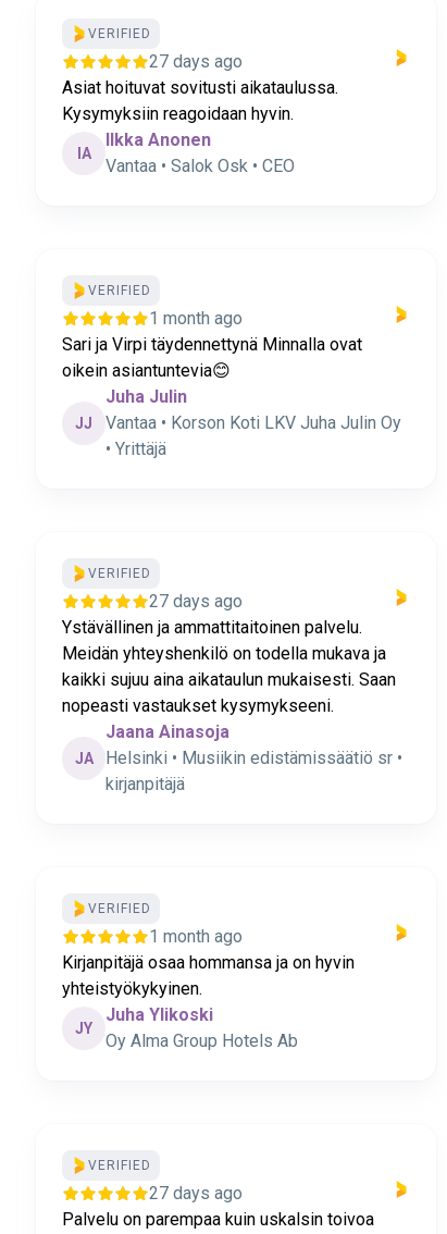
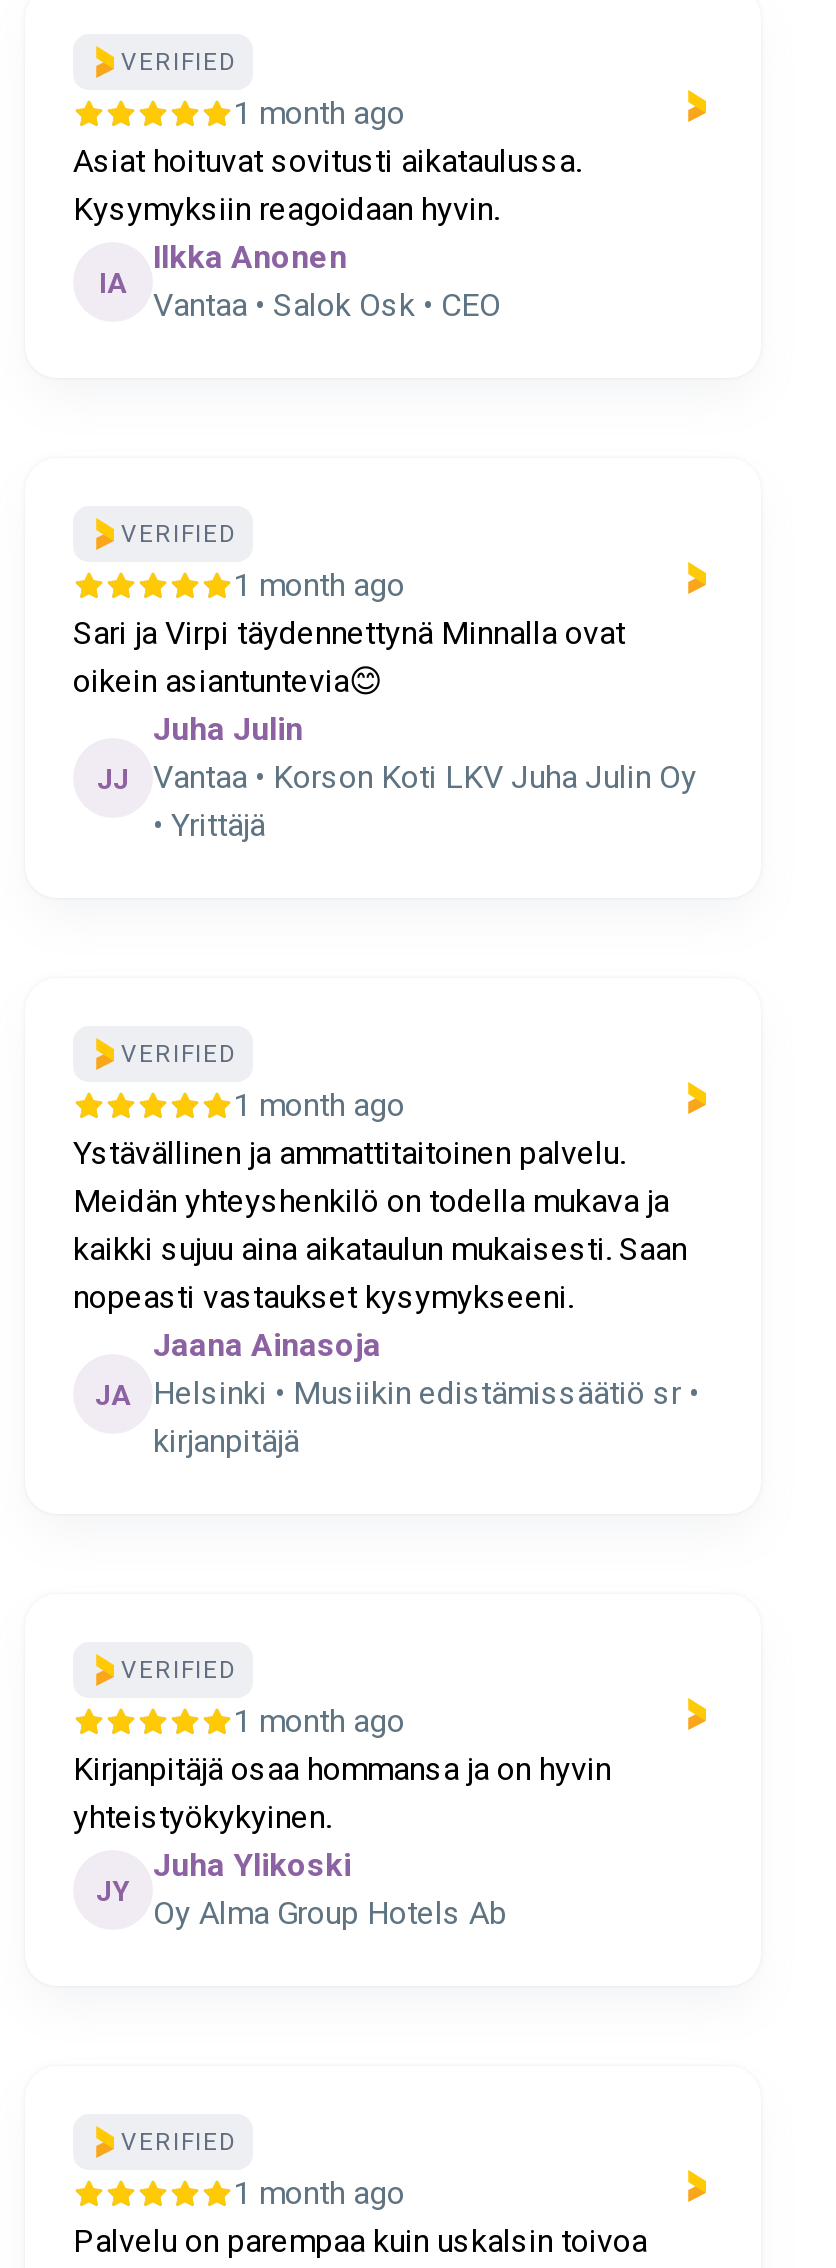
- 27 days ago
+ 1 month ago

- 27 days ago
+ 1 month ago

- 27 days ago
+ 1 month ago
